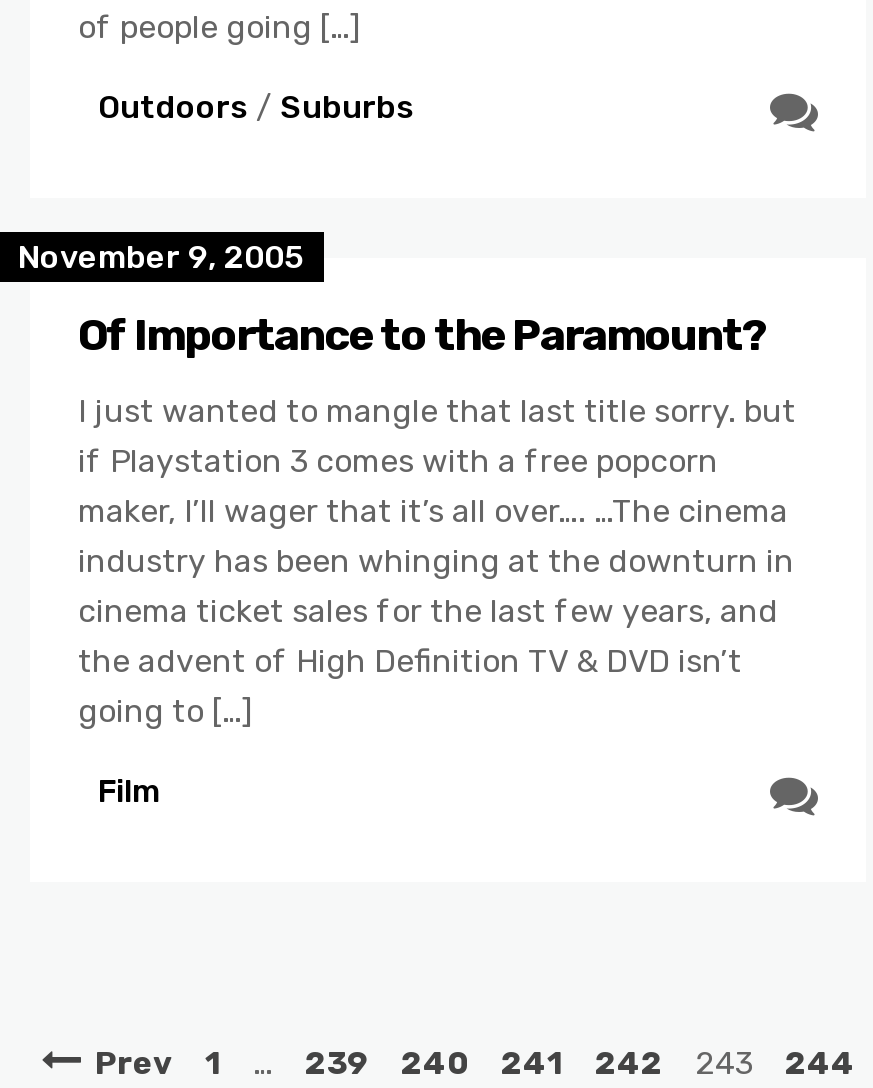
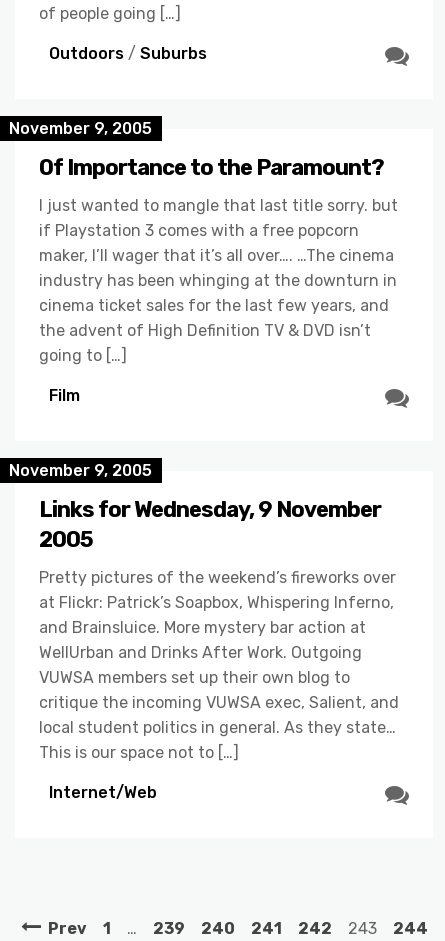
+ November 9, 2005
+ Links for Wednesday, 9 November
+ 2005
+ Pretty pictures of the weekend’s fireworks over
+ at Flickr: Patrick’s Soapbox, Whispering Inferno,
+ and Brainsluice. More mystery bar action at
+ WellUrban and Drinks After Work. Outgoing
+ VUWSA members set up their own blog to
+ critique the incoming VUWSA exec, Salient, and
+ local student politics in general. As they state…
+ This is our space not to […]
+ Internet/Web
